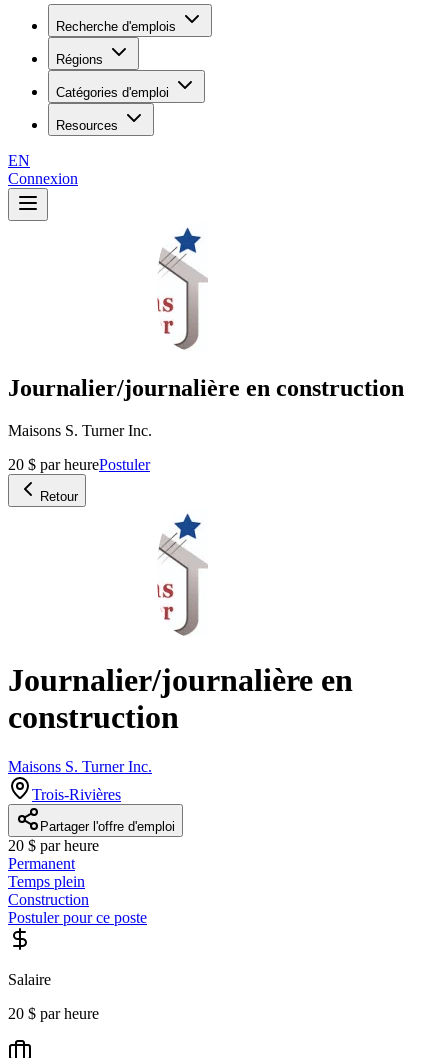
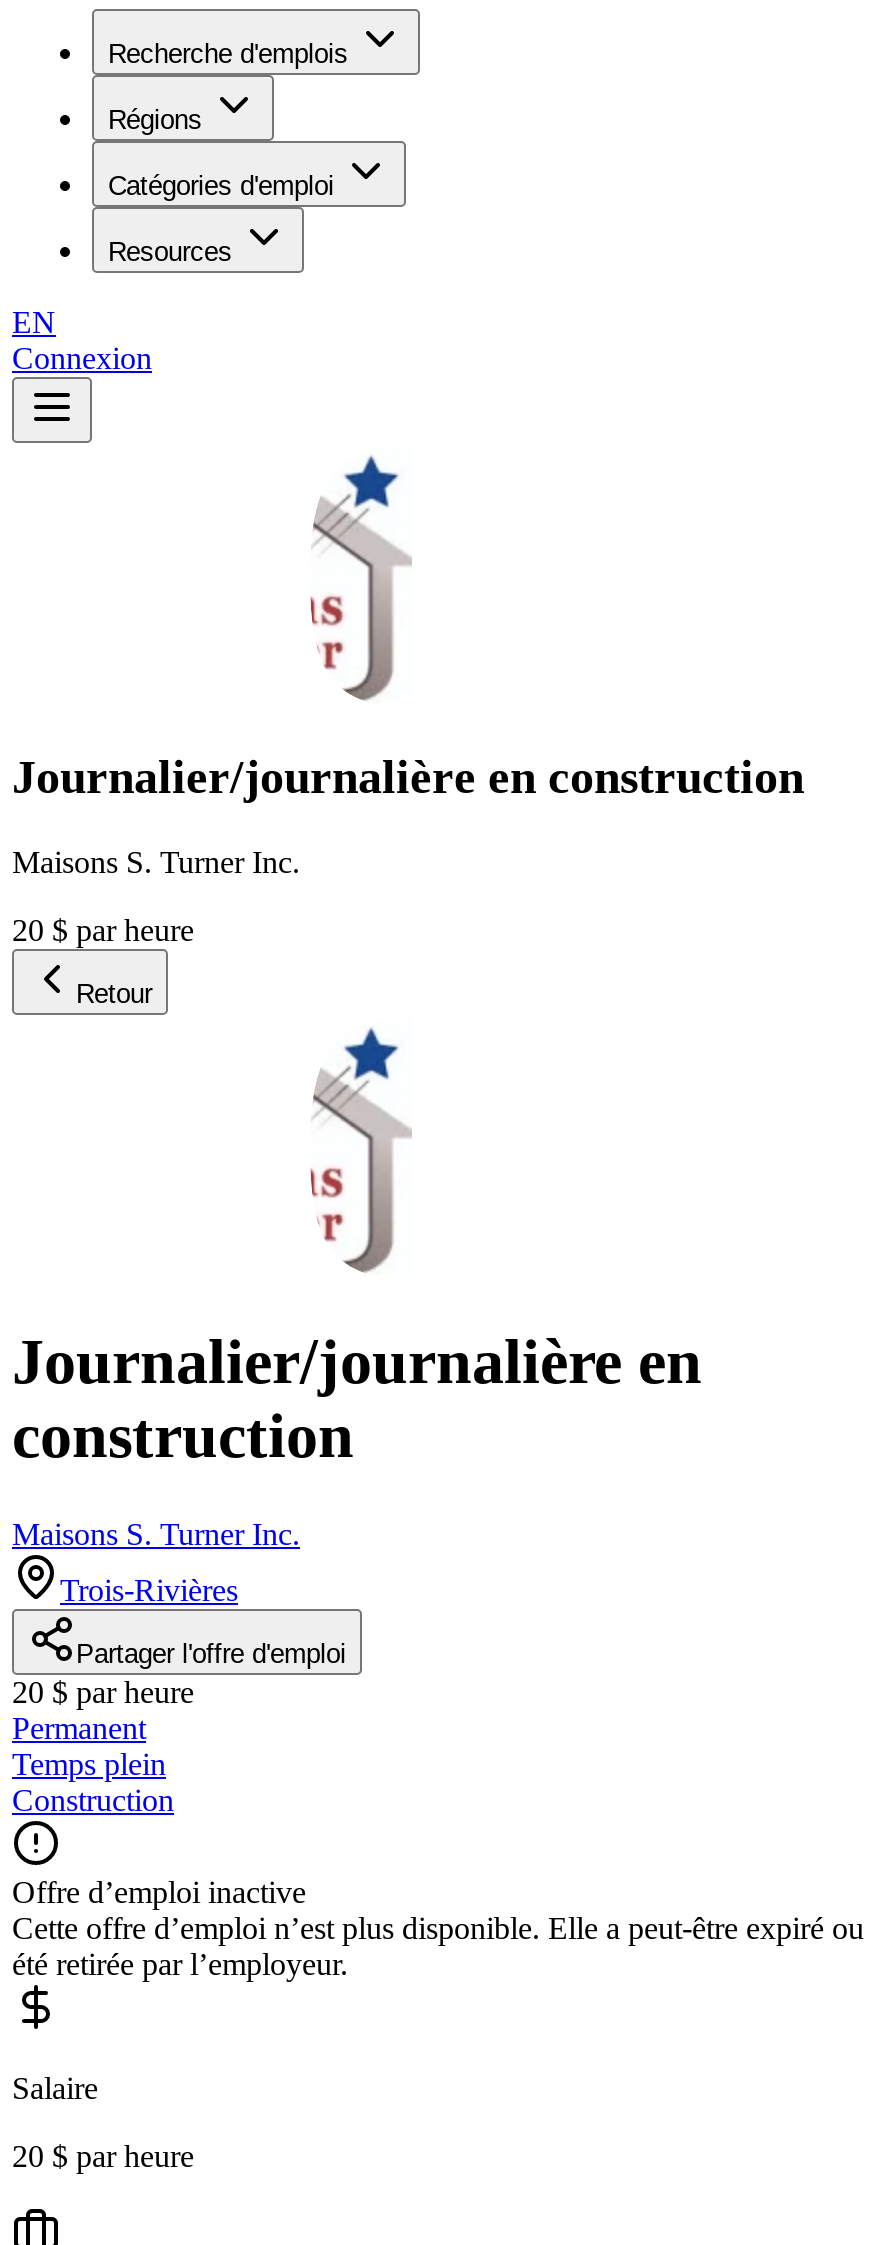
- 20 $ par heurePostuler
+ 20 $ par heure

- Postuler pour ce poste
+ Offre d’emploi inactive
+ Cette offre d’emploi n’est plus disponible. Elle a peut-être expiré ou
+ été retirée par l’employeur.
